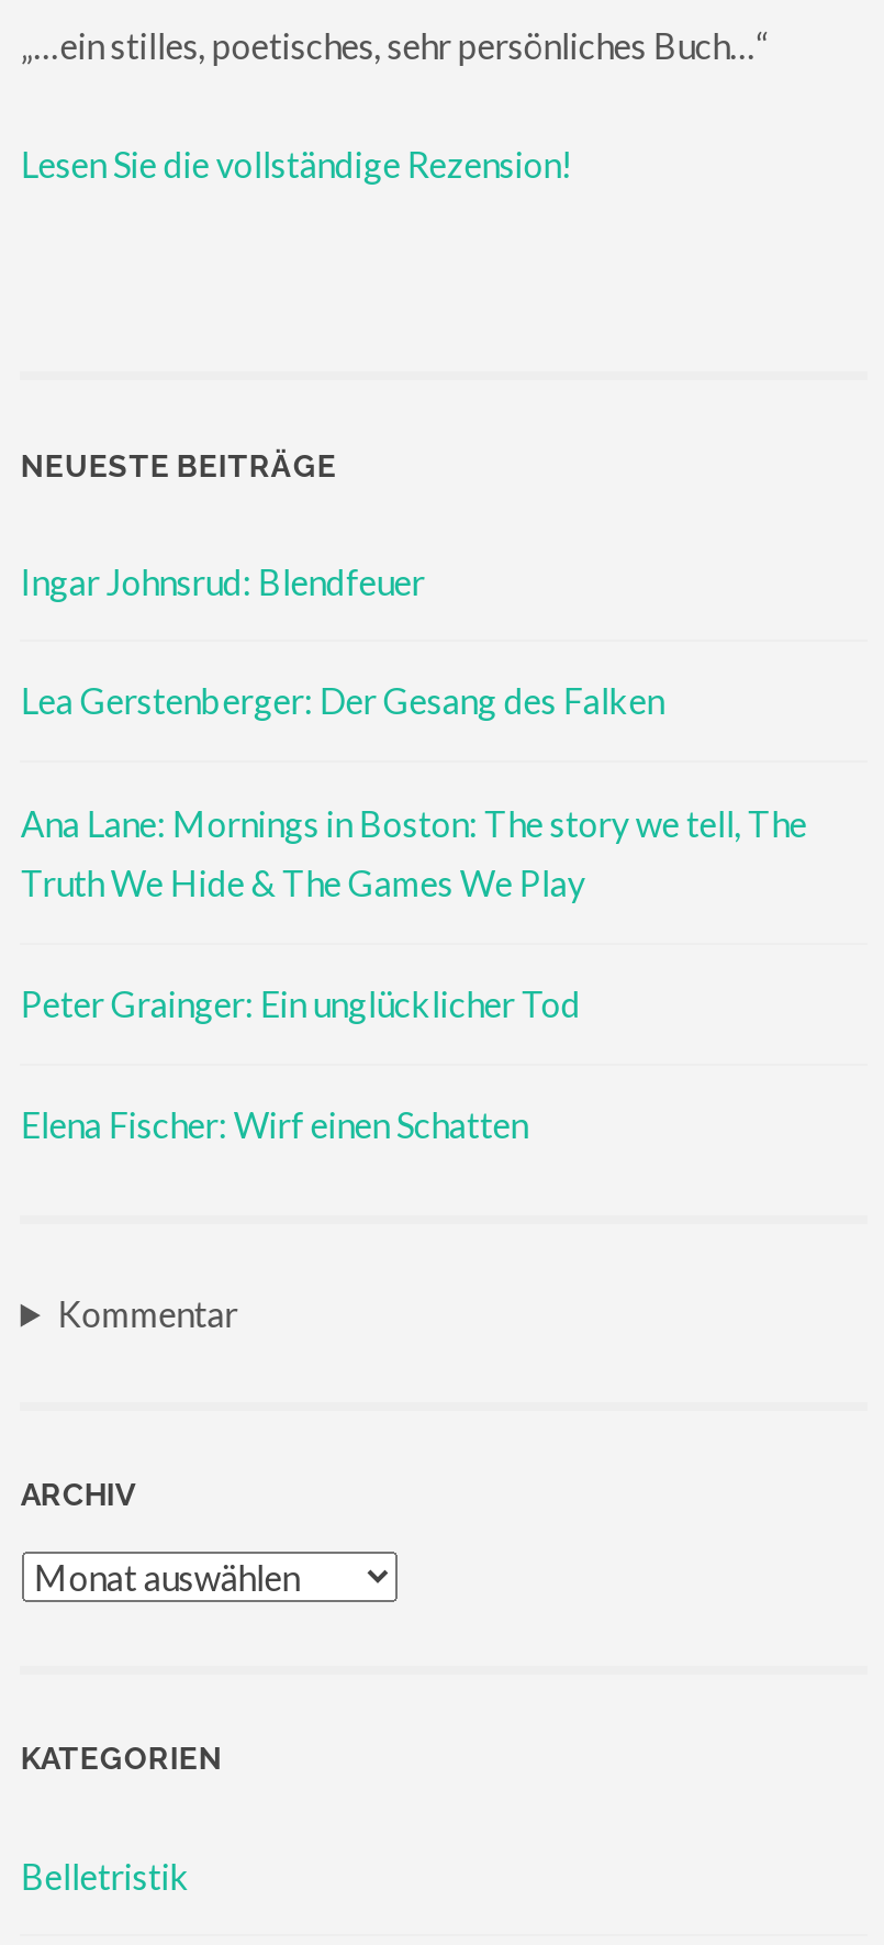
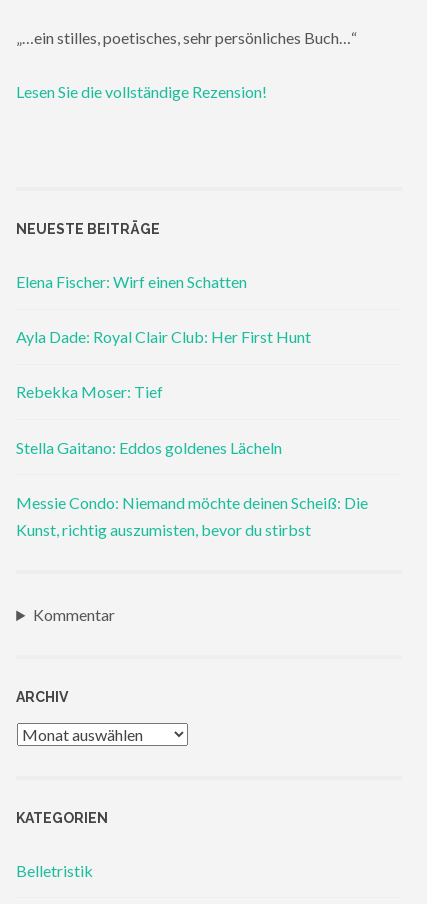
- Ingar Johnsrud: Blendfeuer
- Lea Gerstenberger: Der Gesang des Falken
- Ana Lane: Mornings in Boston: The story we tell, The
- Truth We Hide & The Games We Play
- Peter Grainger: Ein unglücklicher Tod

moved up: Elena Fischer: Wirf einen Schatten

+ Ayla Dade: Royal Clair Club: Her First Hunt
+ Rebekka Moser: Tief
+ Stella Gaitano: Eddos goldenes Lächeln
+ Messie Condo: Niemand möchte deinen Scheiß: Die
+ Kunst, richtig auszumisten, bevor du stirbst
